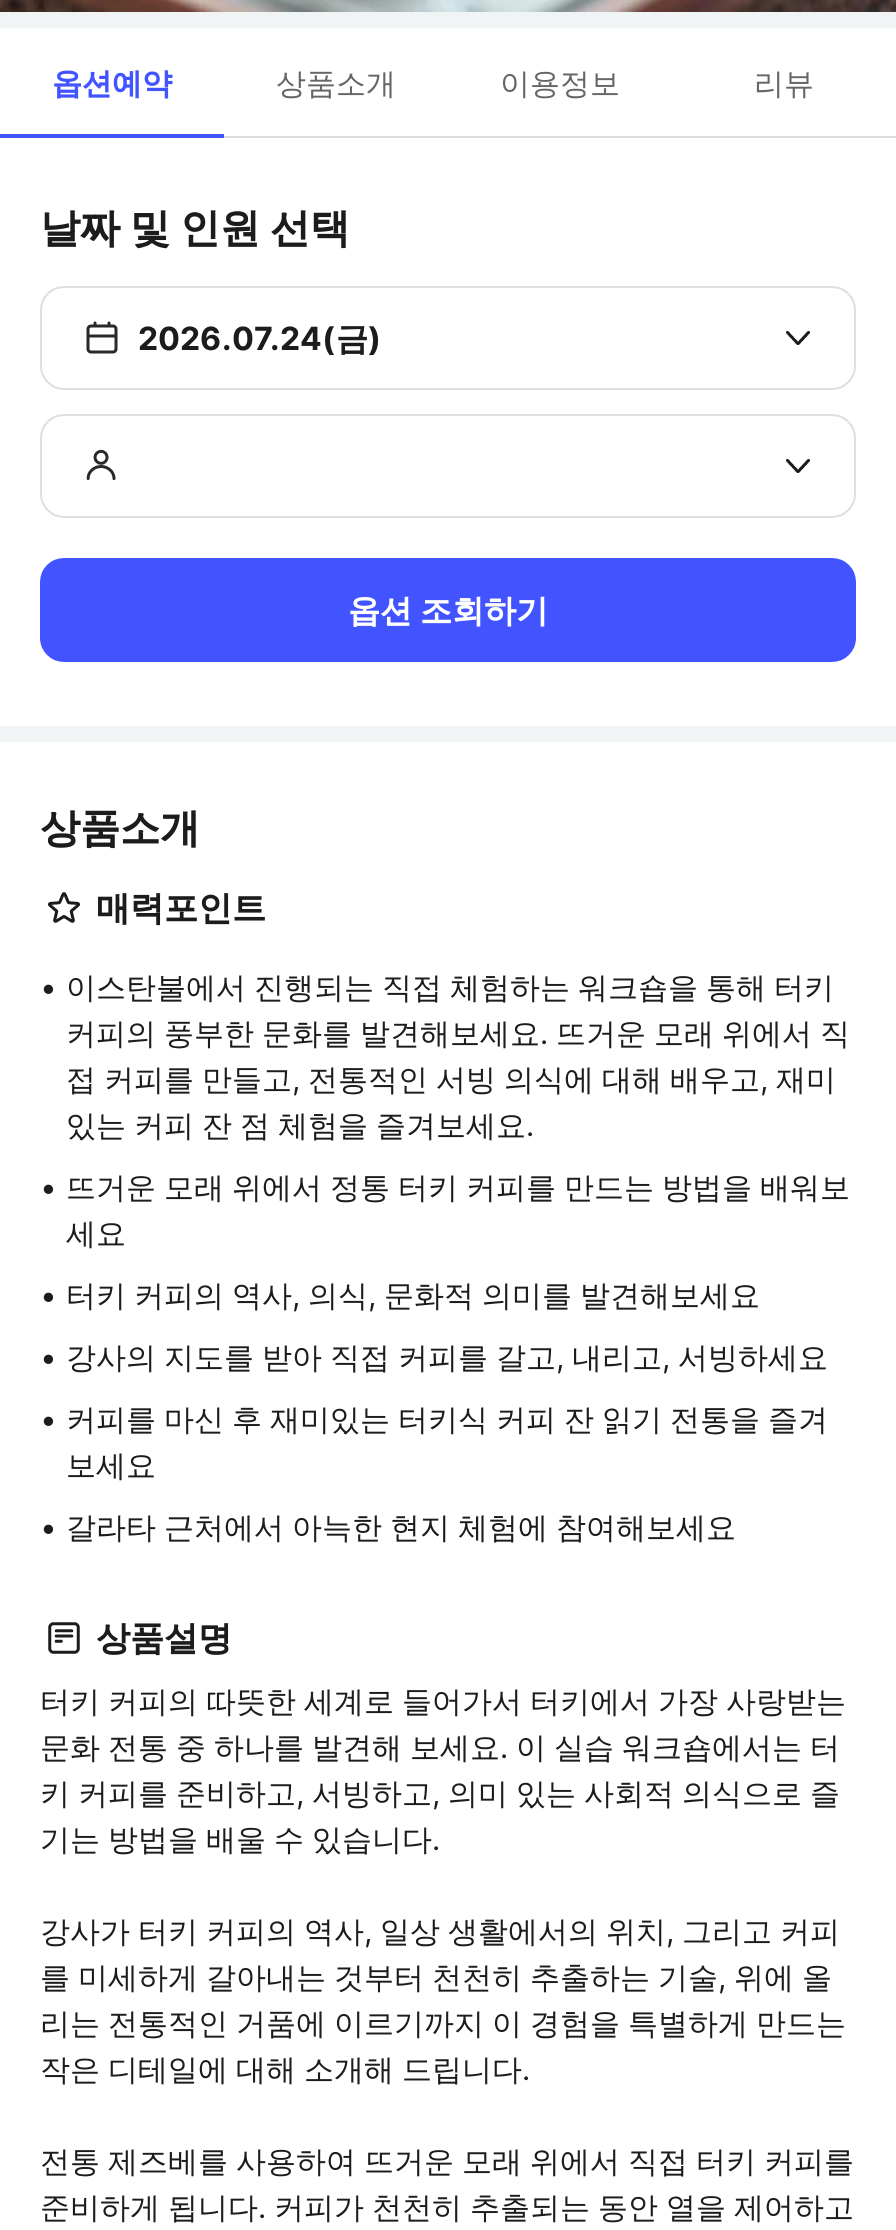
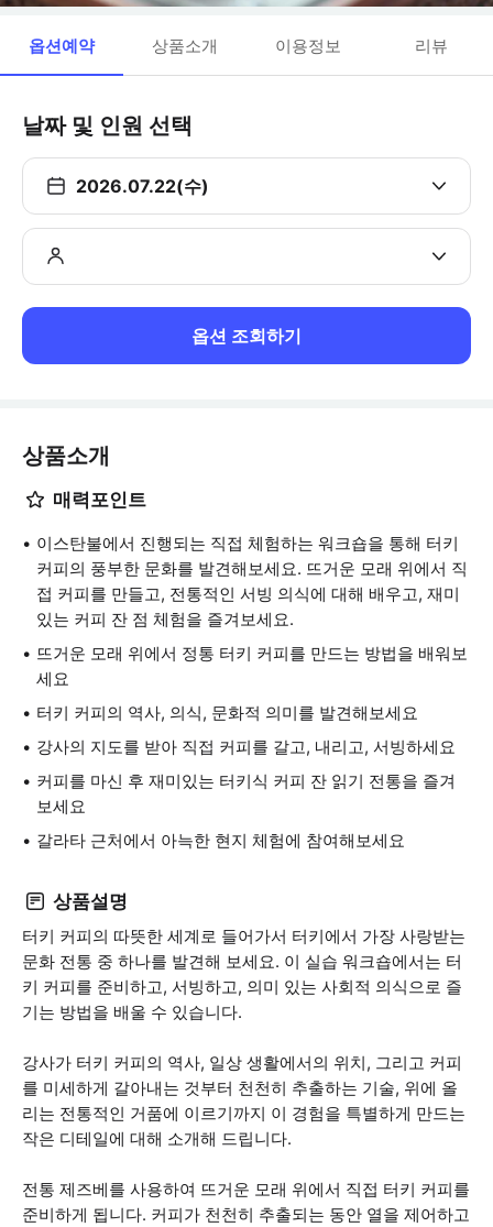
- 2026.07.24(금)
+ 2026.07.22(수)
